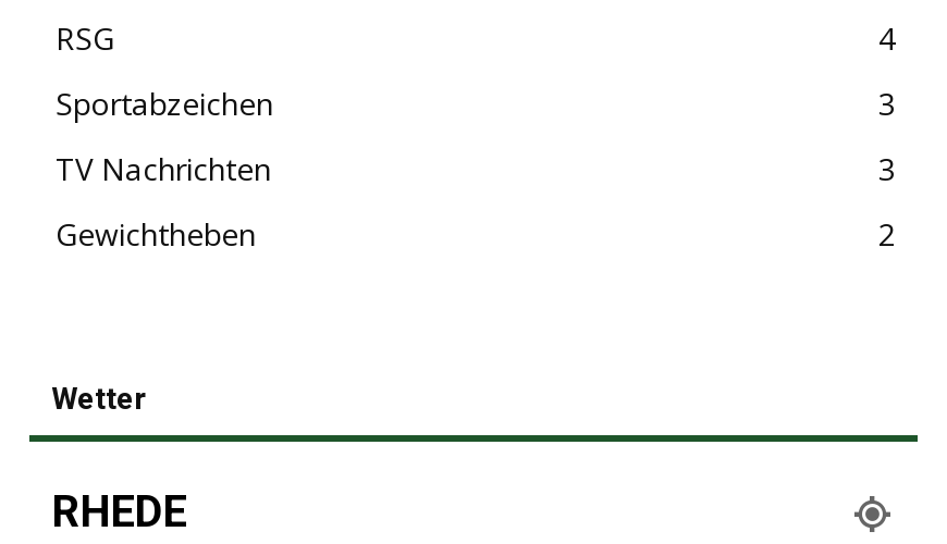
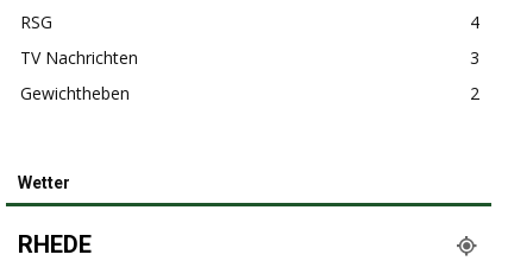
- Sportabzeichen
- 3
